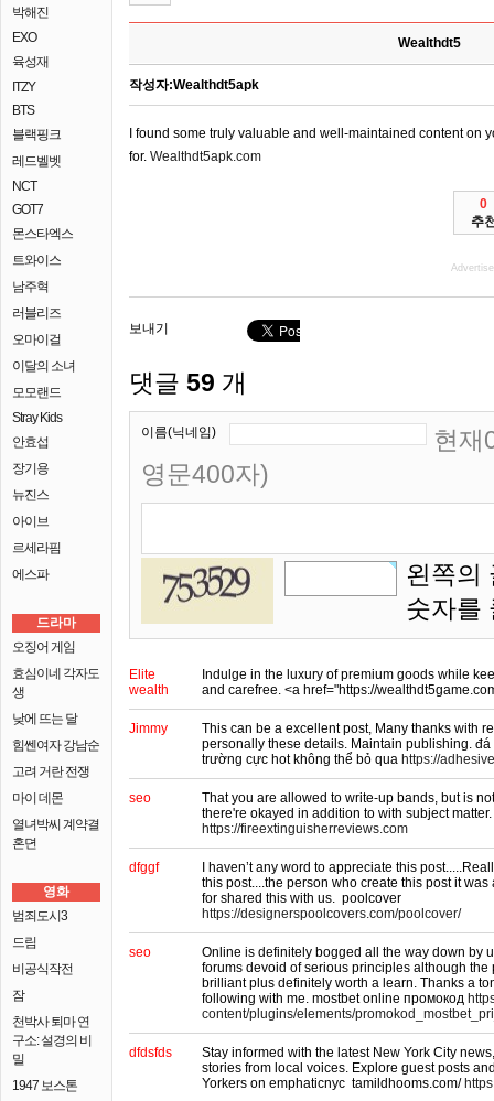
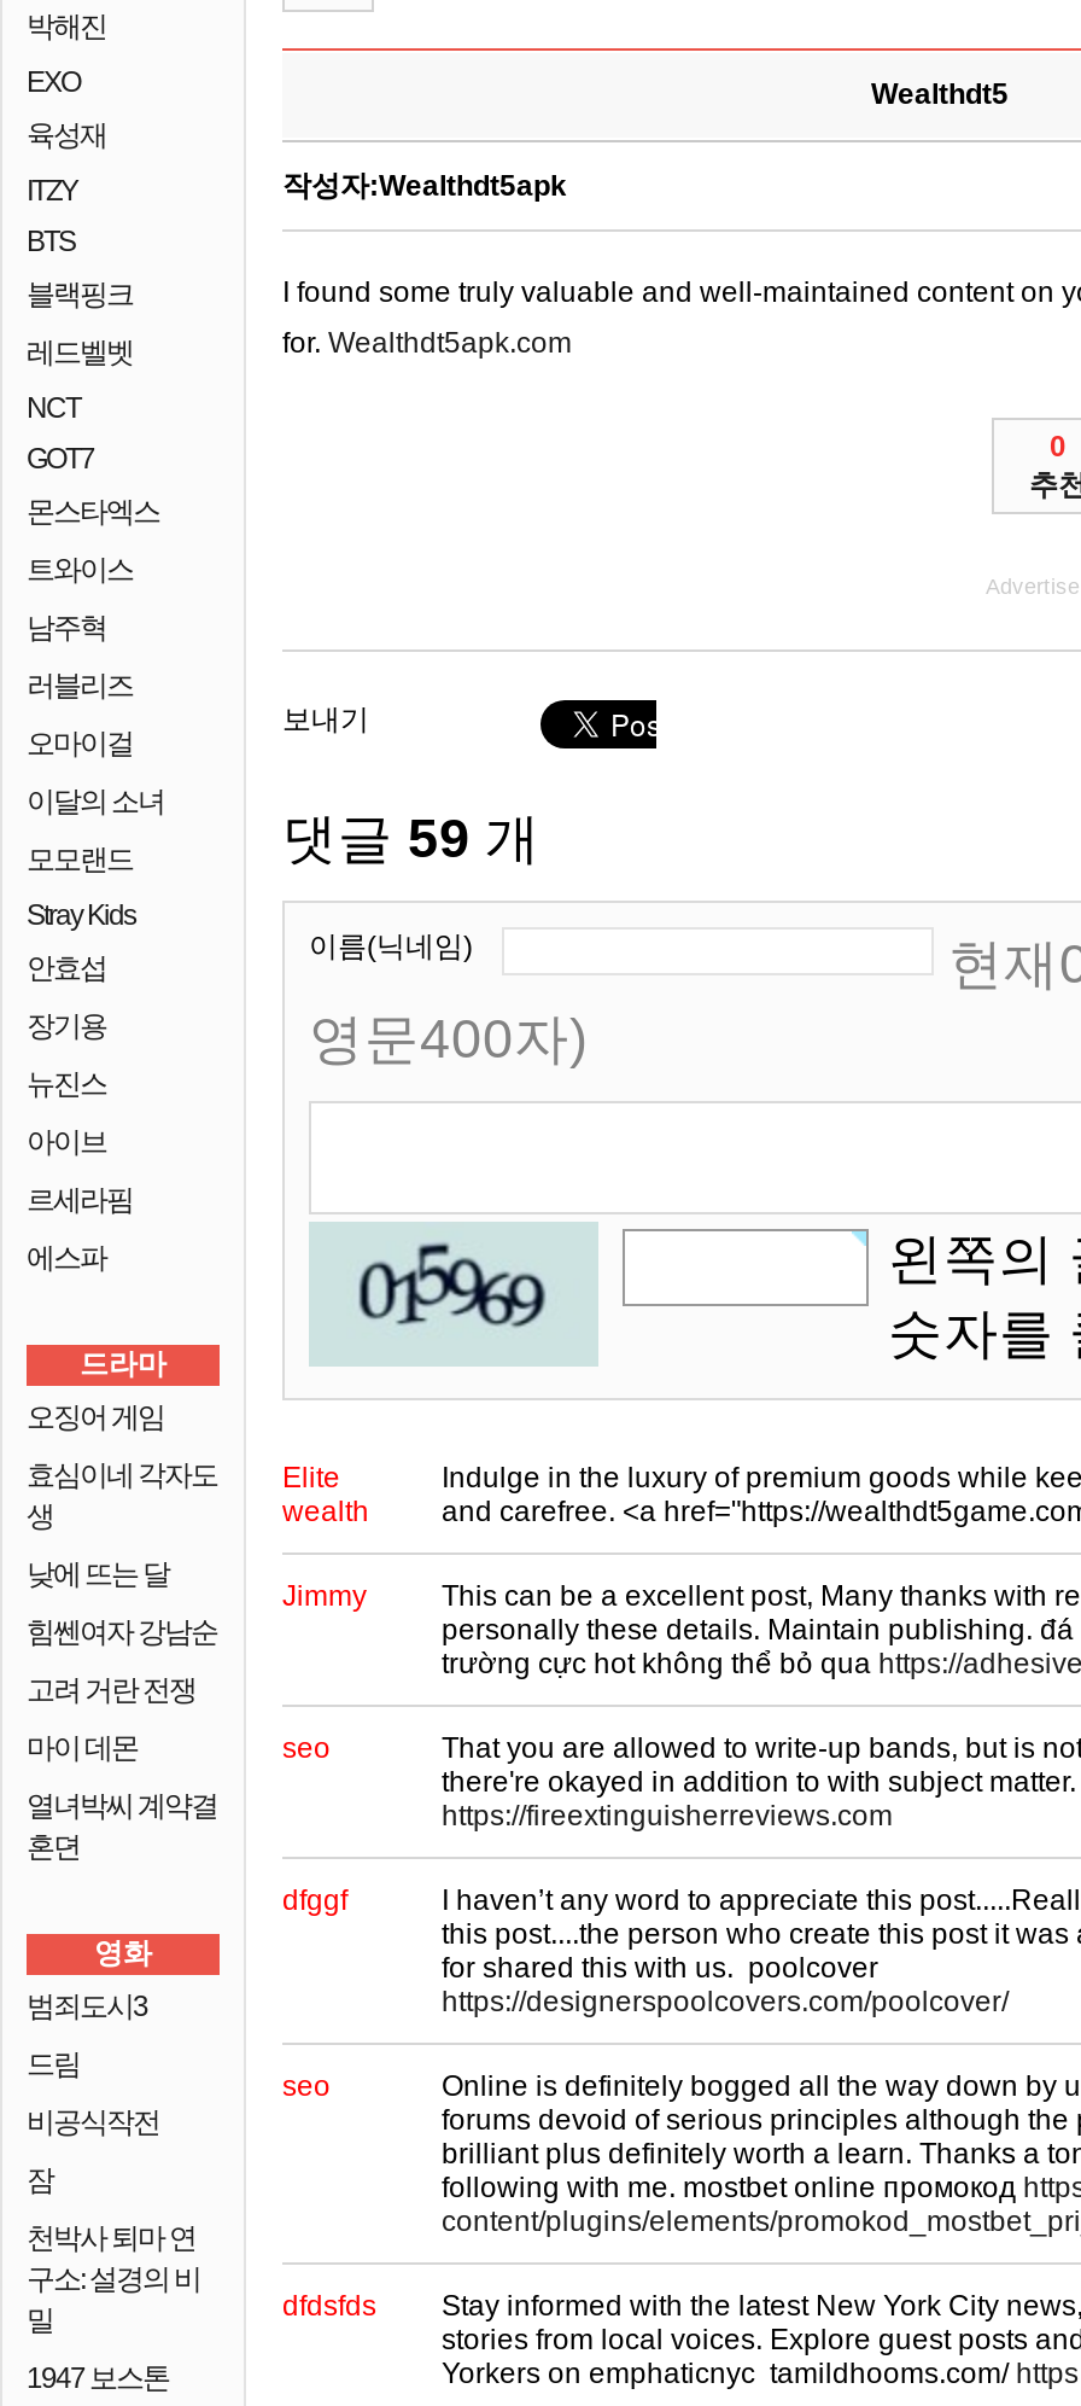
- [image]
+ [image]
